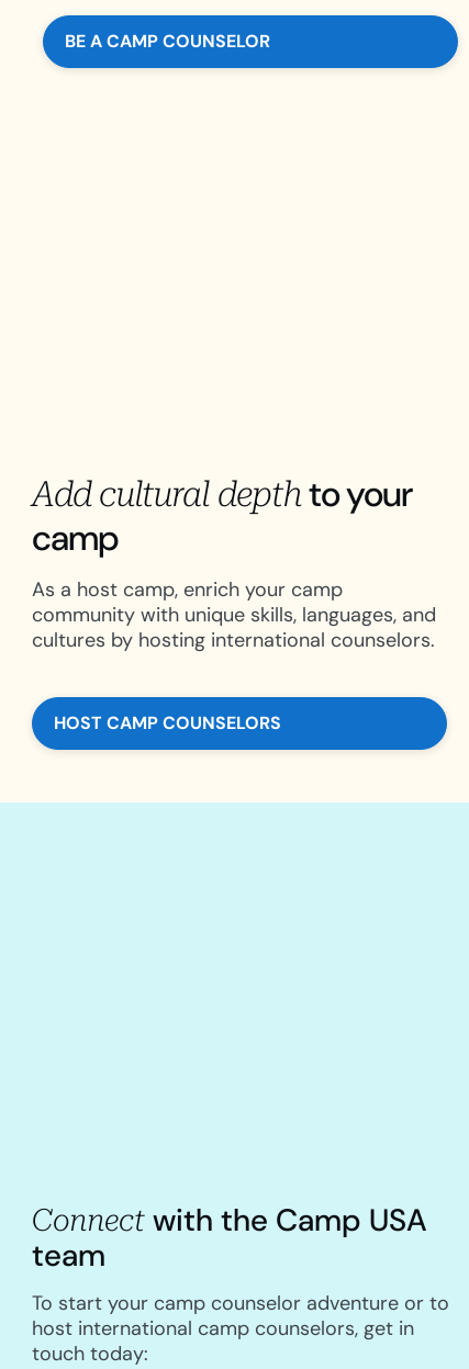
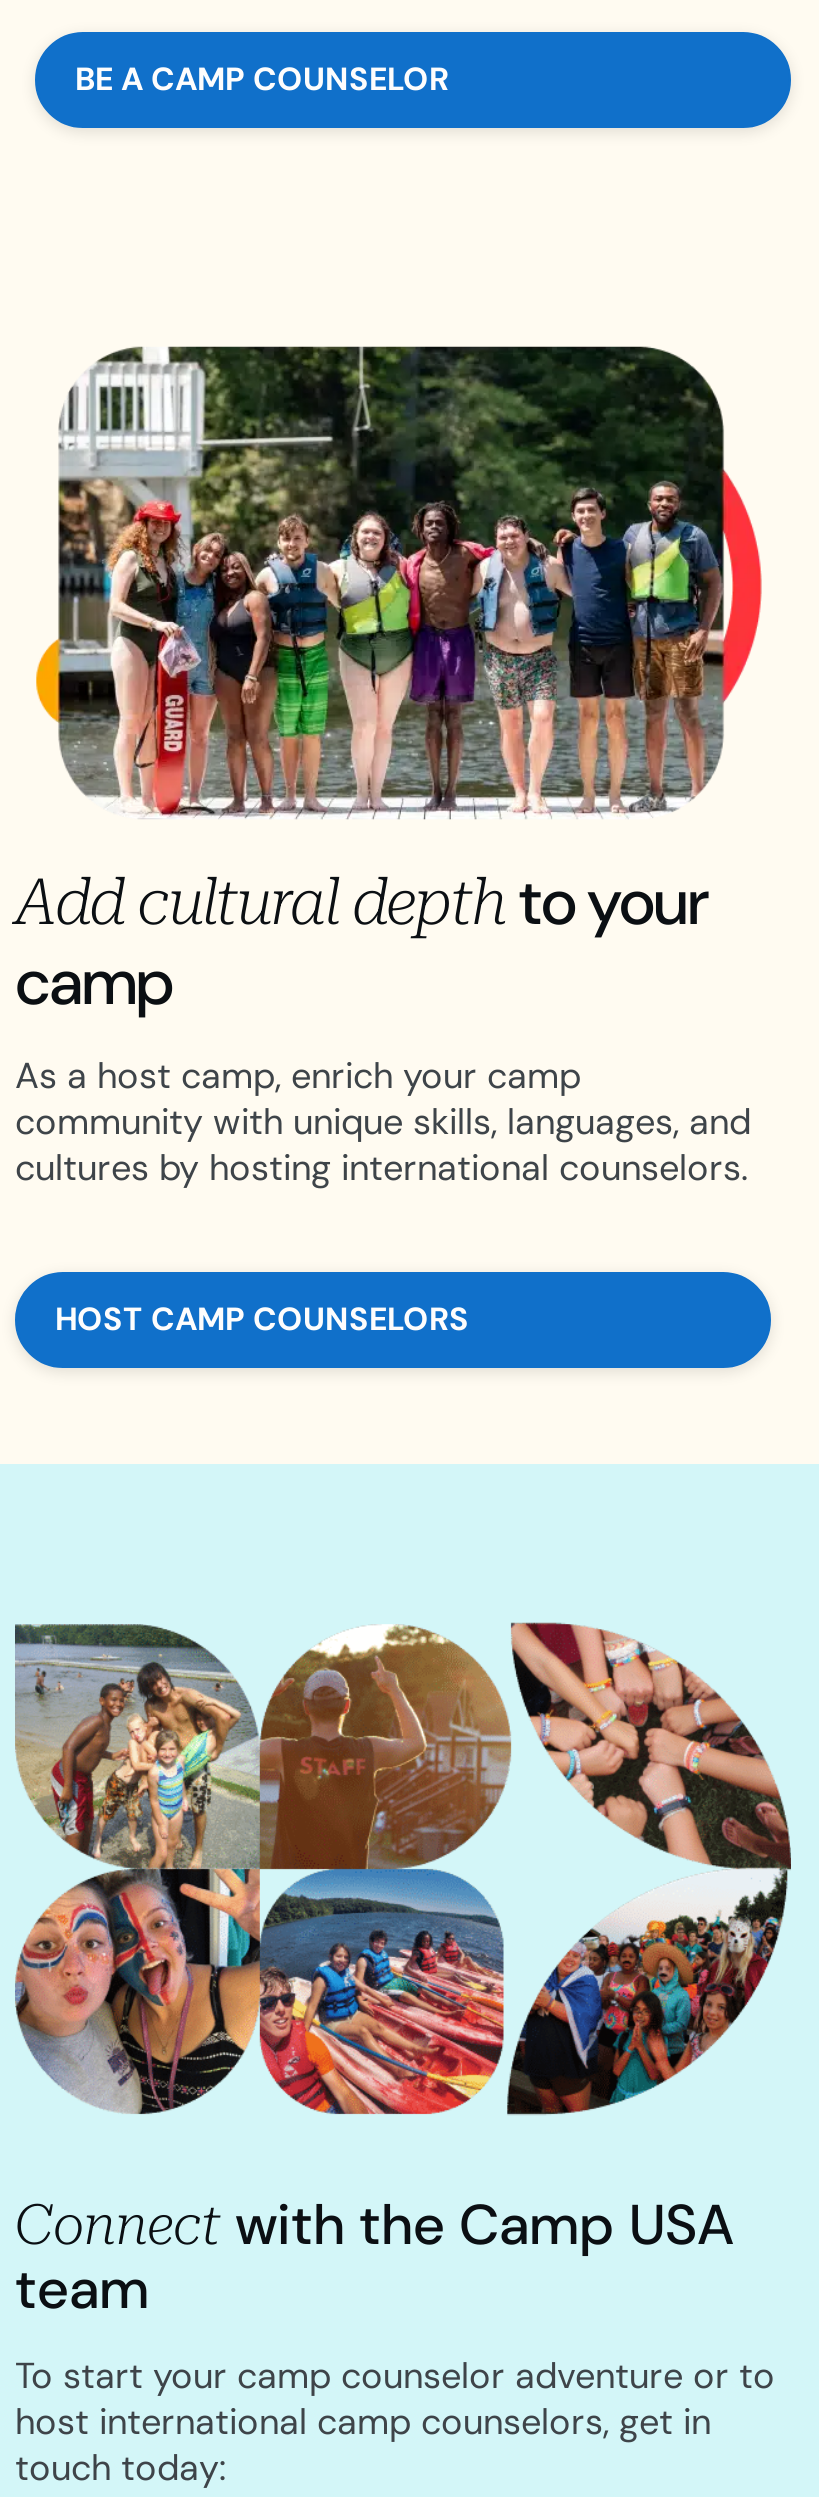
+ [image]

+ [image]
